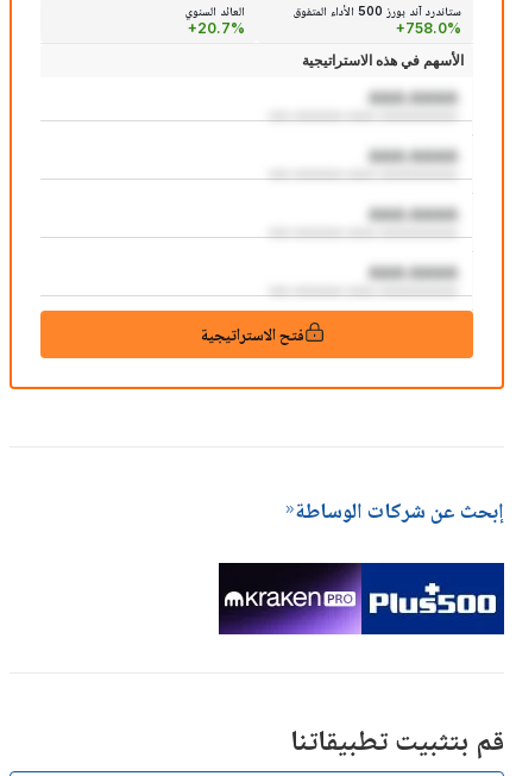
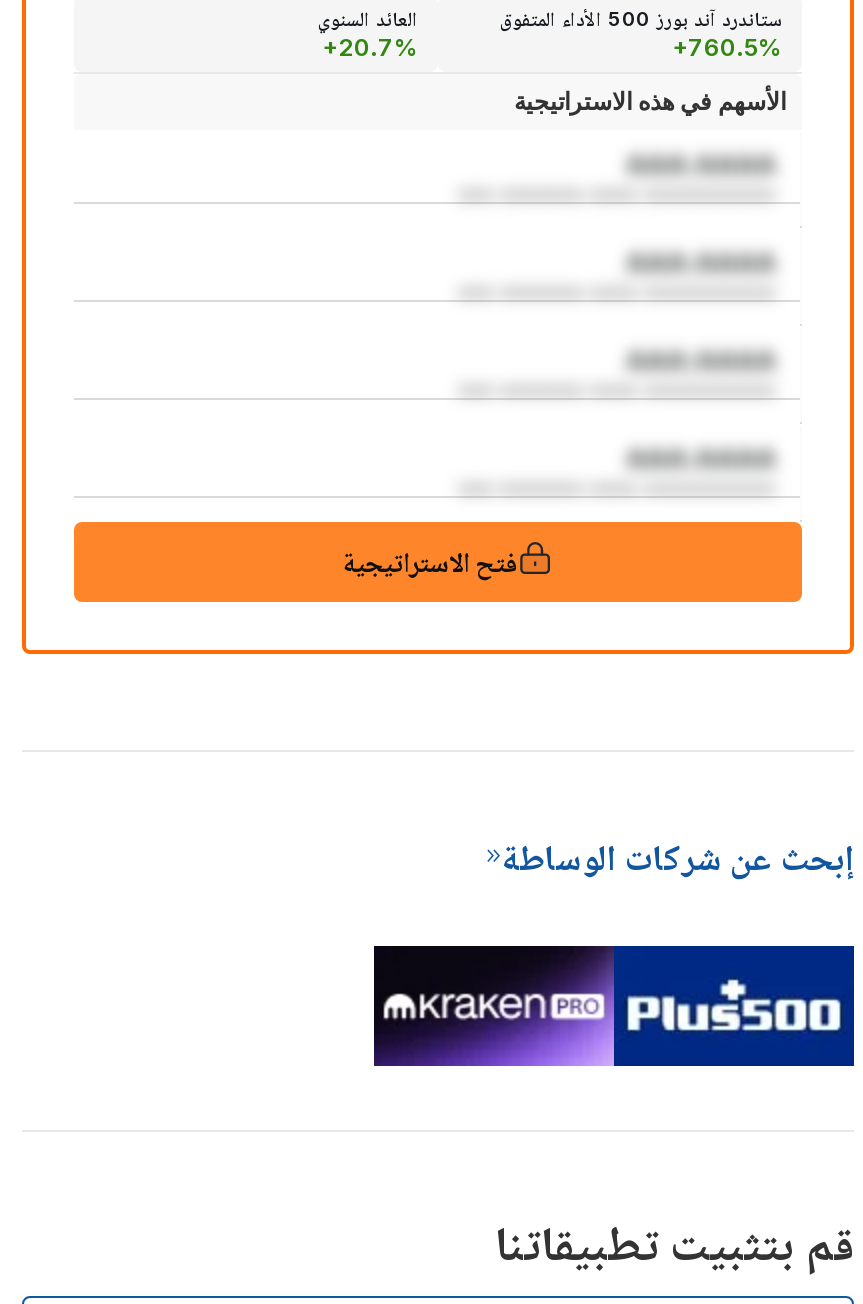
- +758.0%
+ +760.5%
